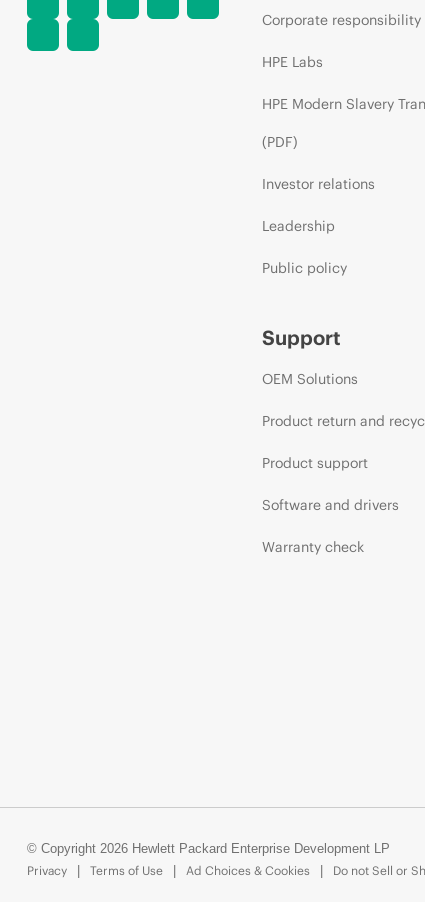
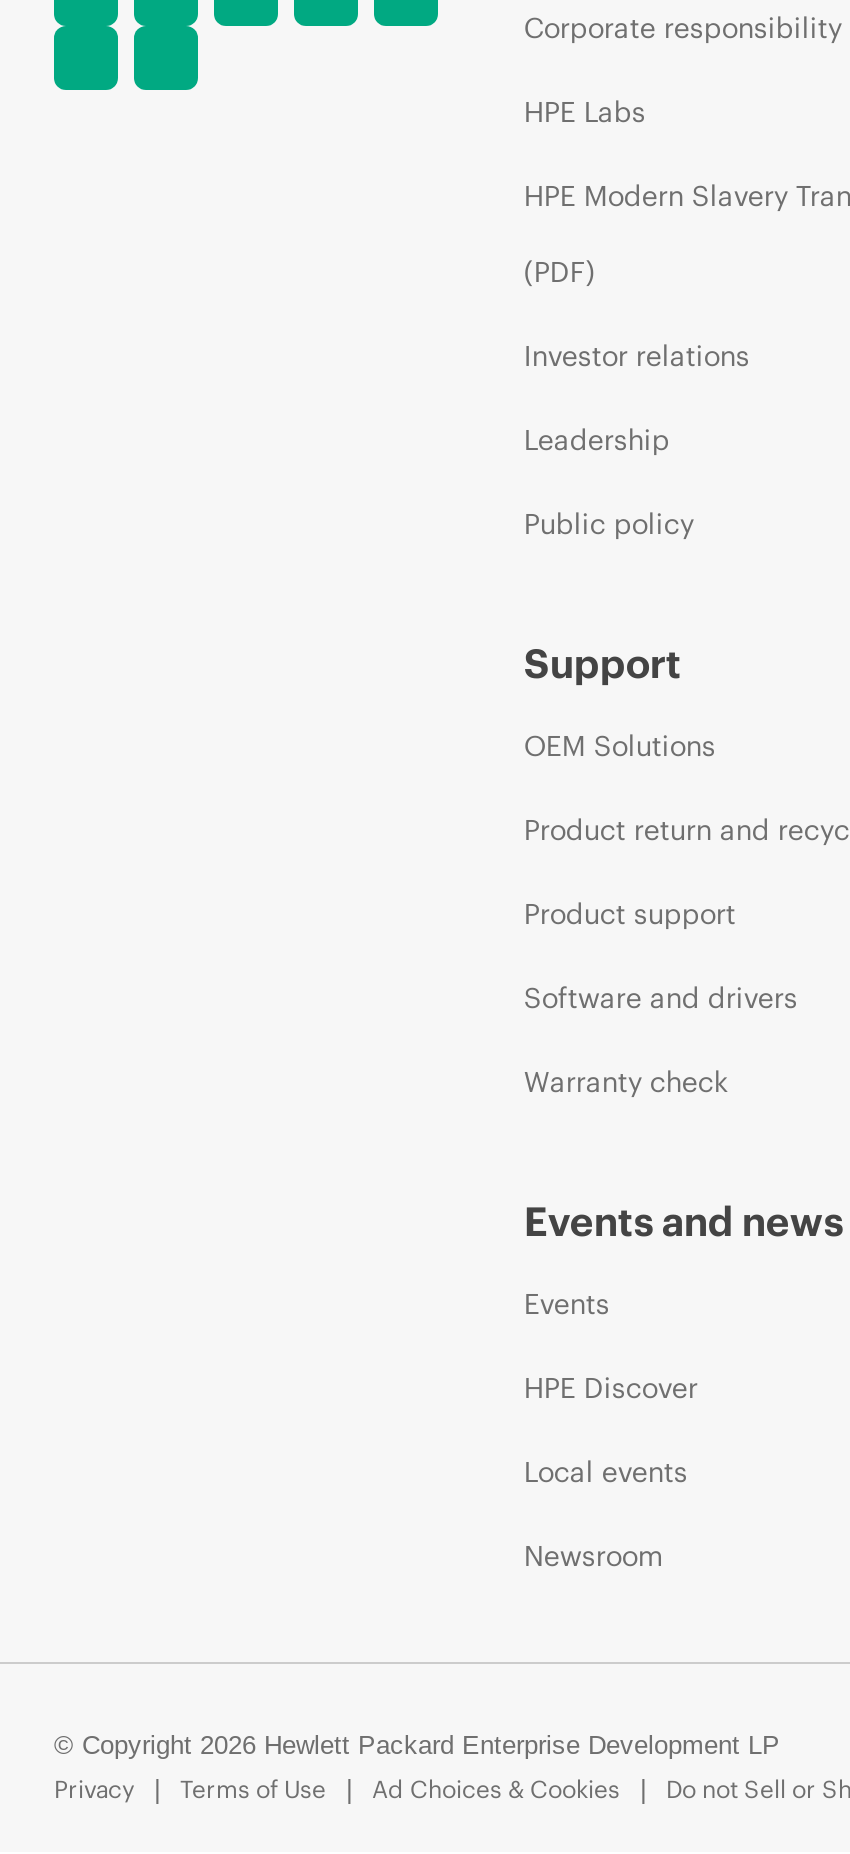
+ Events and news
+ Events
+ HPE Discover
+ Local events
+ Newsroom
